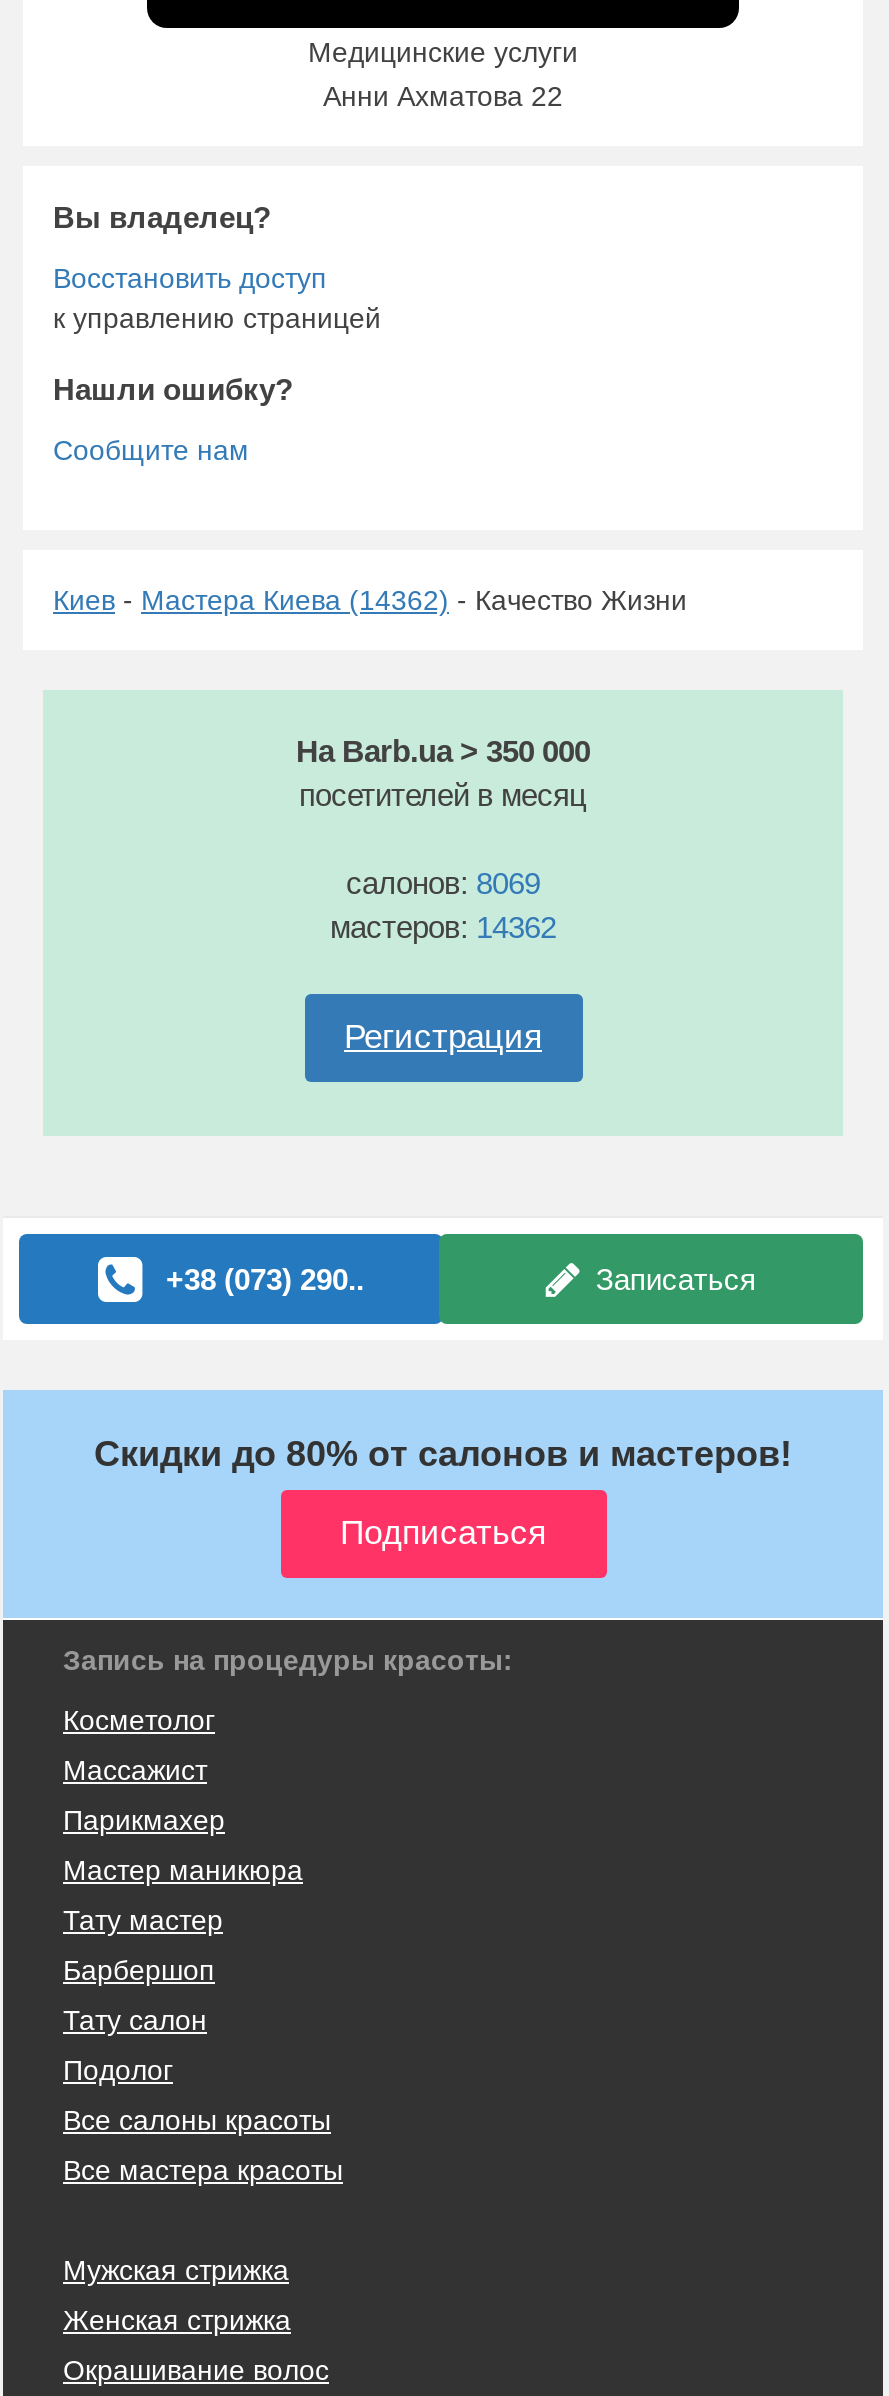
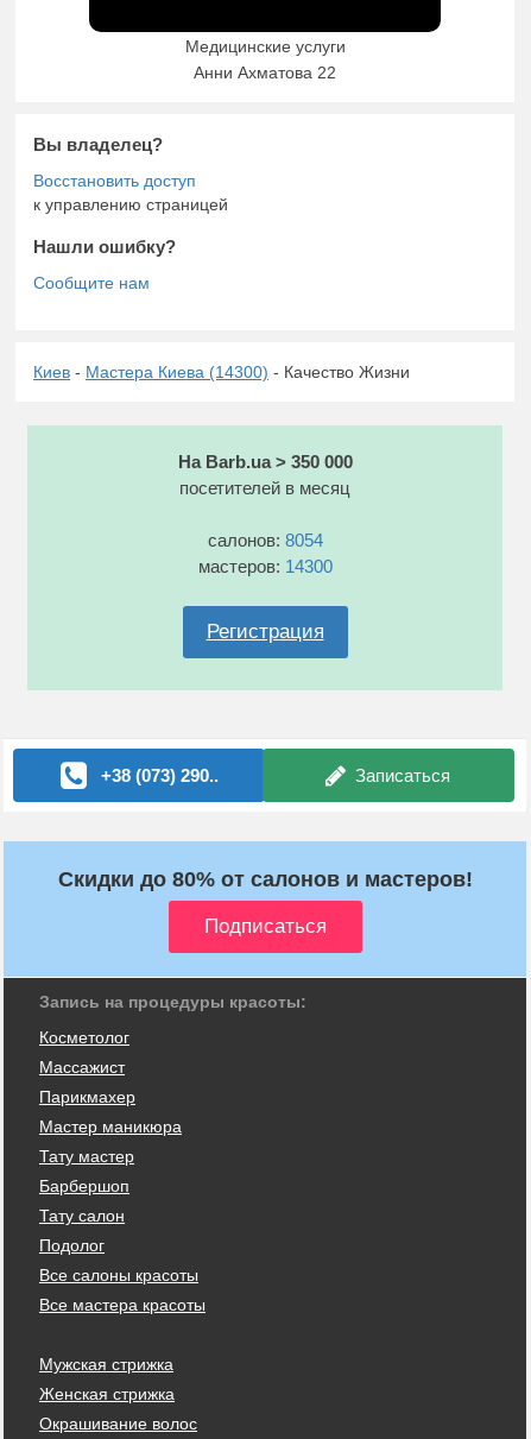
- Киев - Мастера Киева (14362) - Качество Жизни
+ Киев - Мастера Киева (14300) - Качество Жизни

- салонов: 8069
+ салонов: 8054

- мастеров: 14362
+ мастеров: 14300
